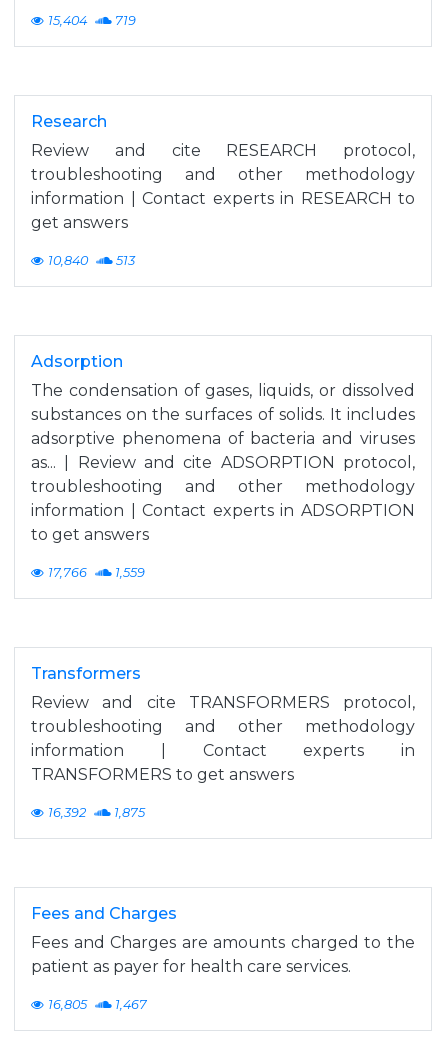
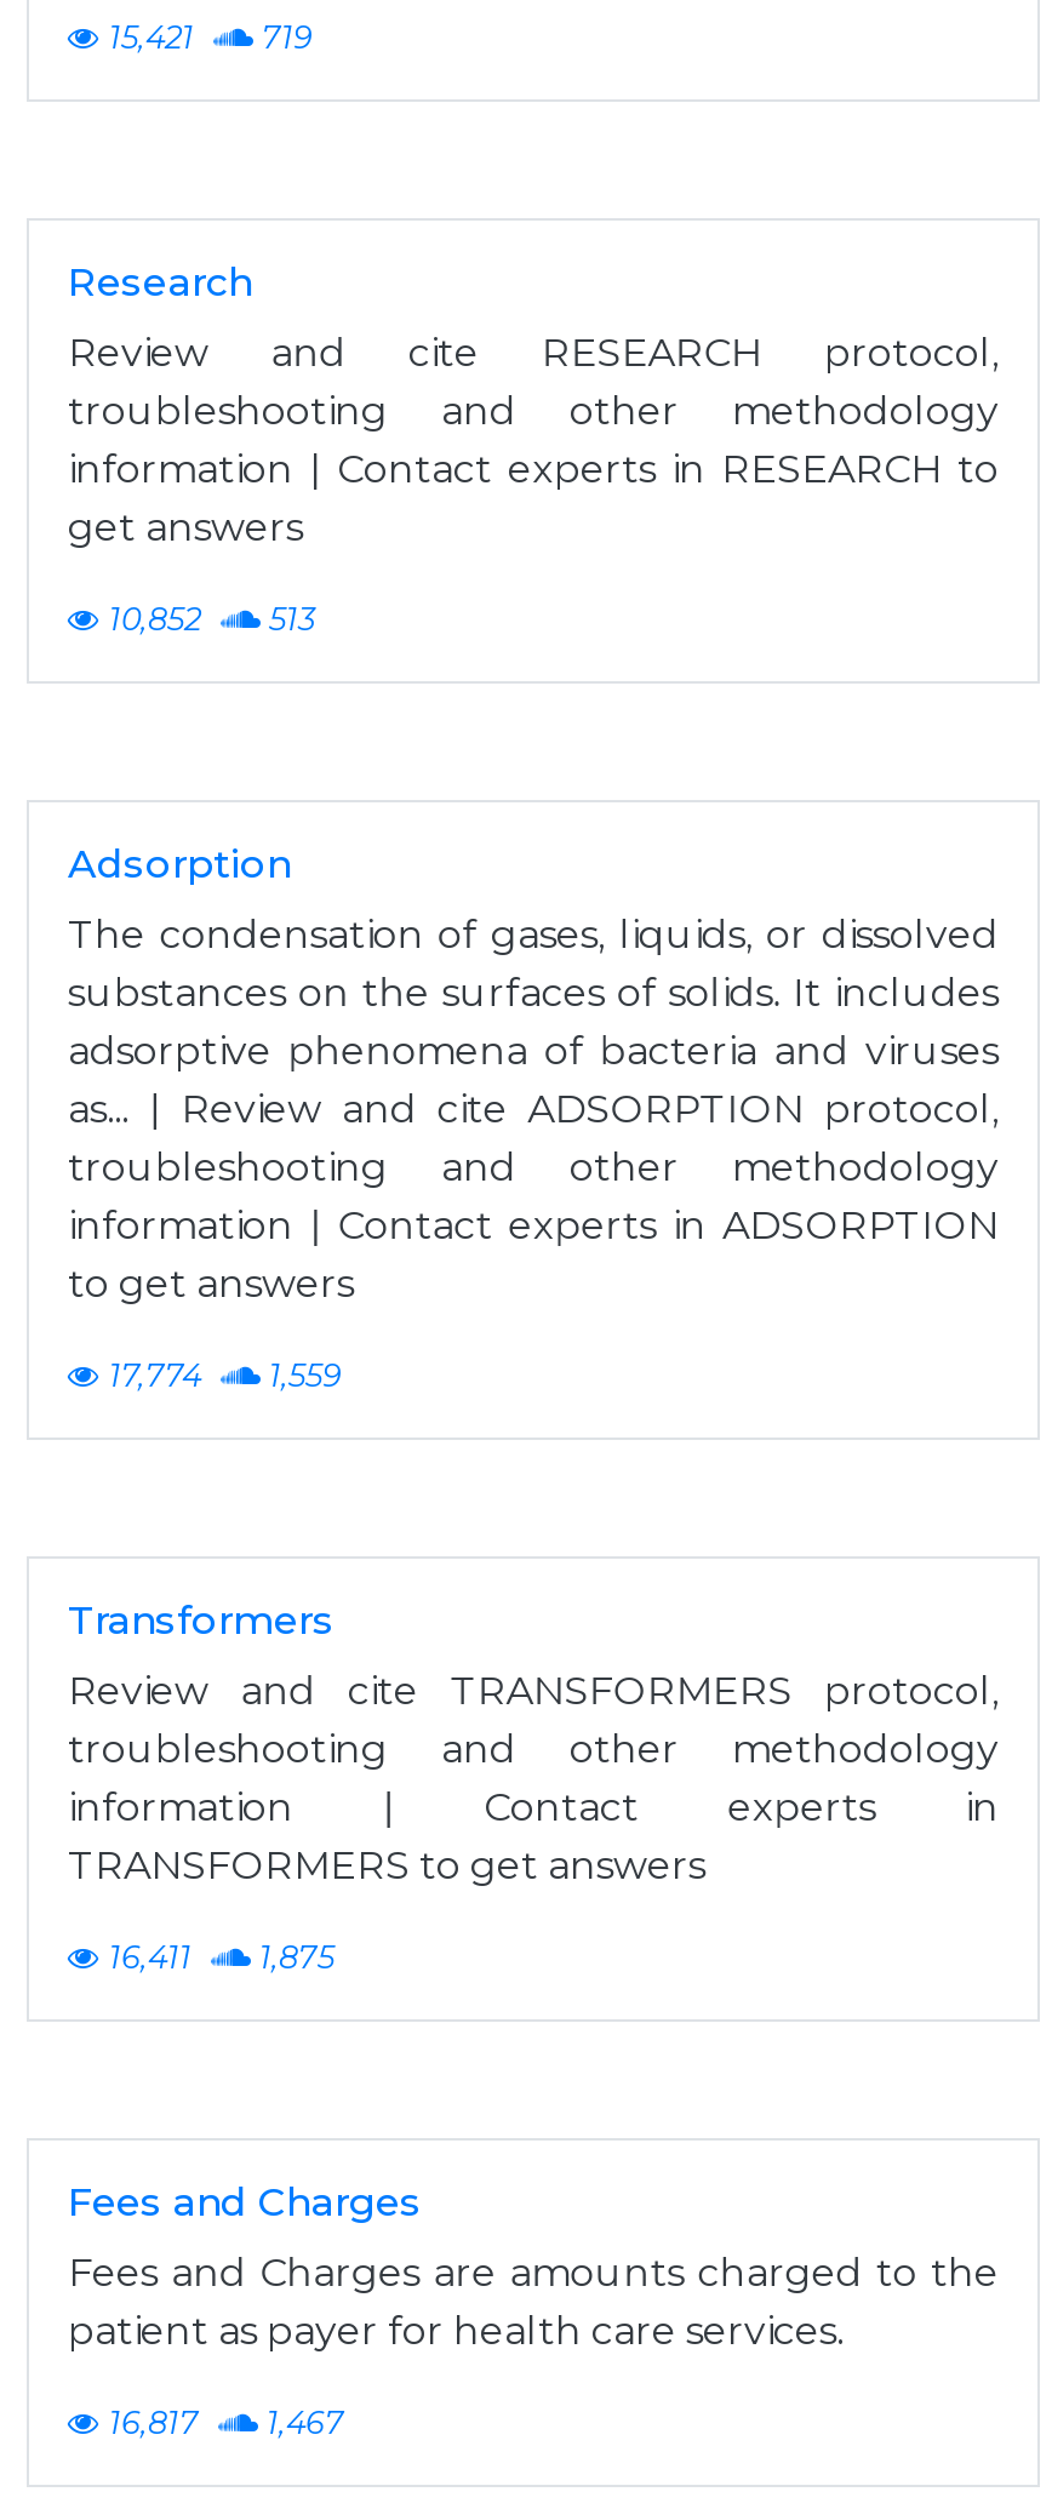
- 15,404 719
+ 15,421 719

- 10,840 513
+ 10,852 513

- 17,766 1,559
+ 17,774 1,559

- 16,392 1,875
+ 16,411 1,875

- 16,805 1,467
+ 16,817 1,467
